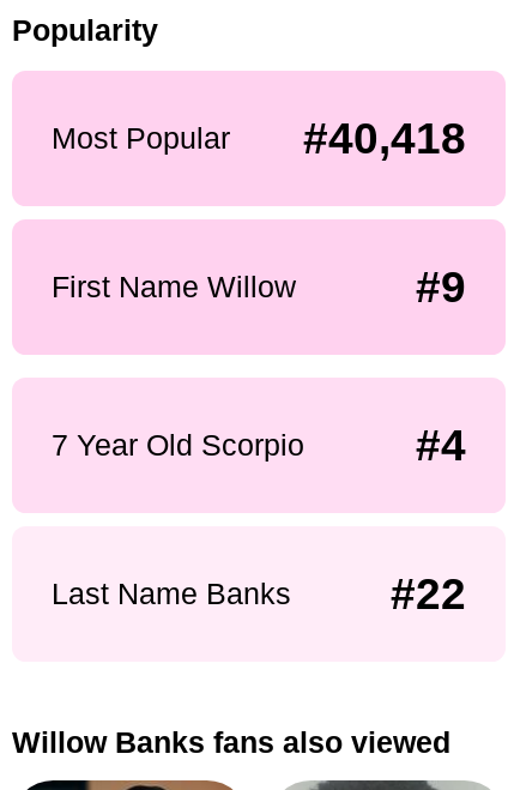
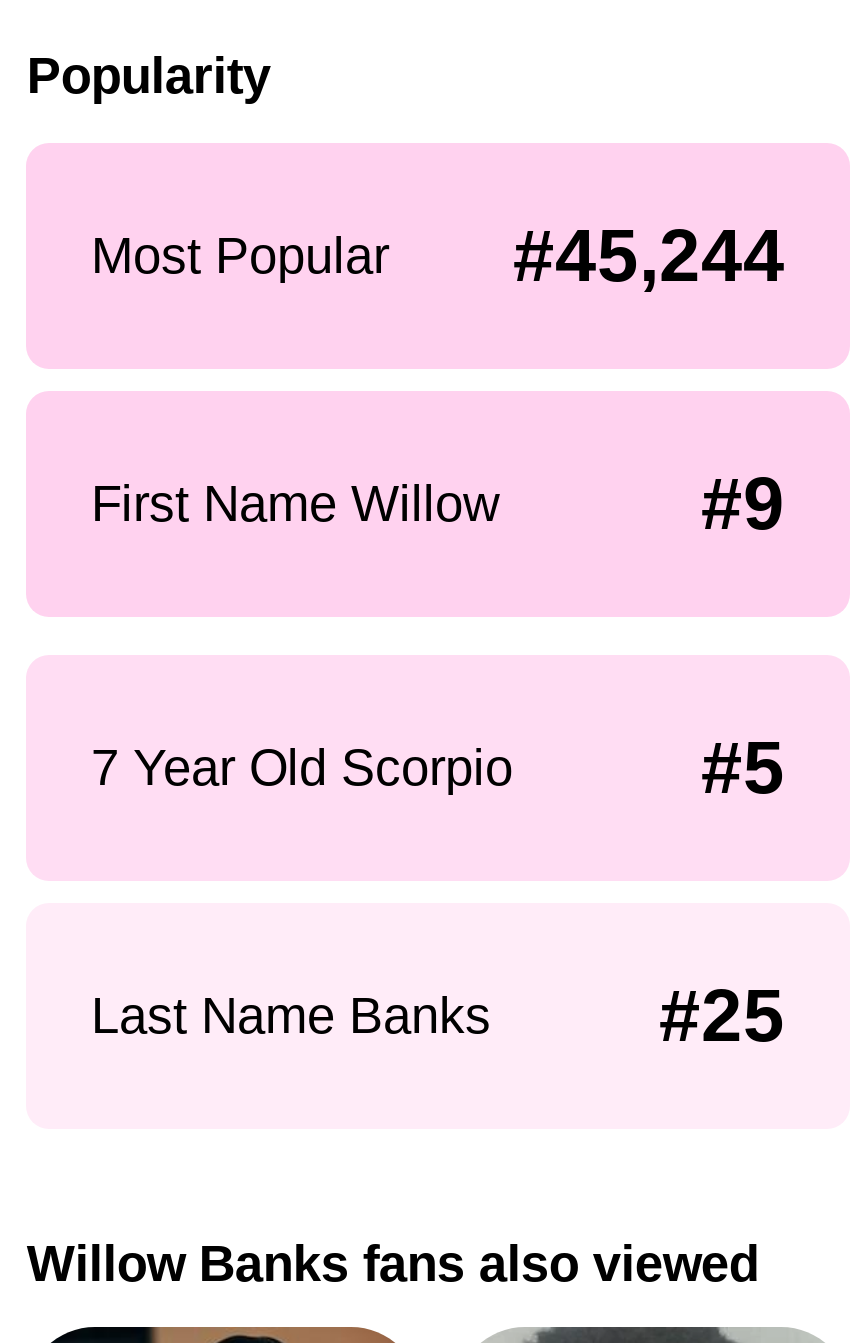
- #40,418
+ #45,244

- #4
+ #5

- #22
+ #25
